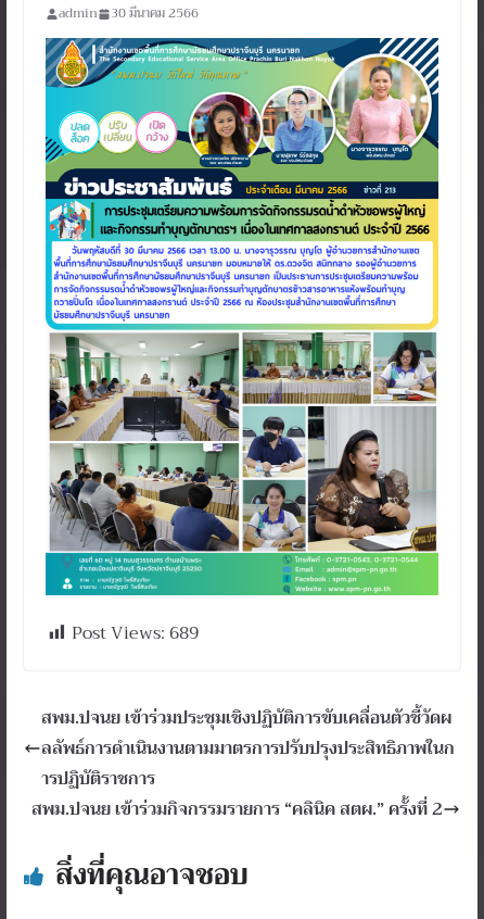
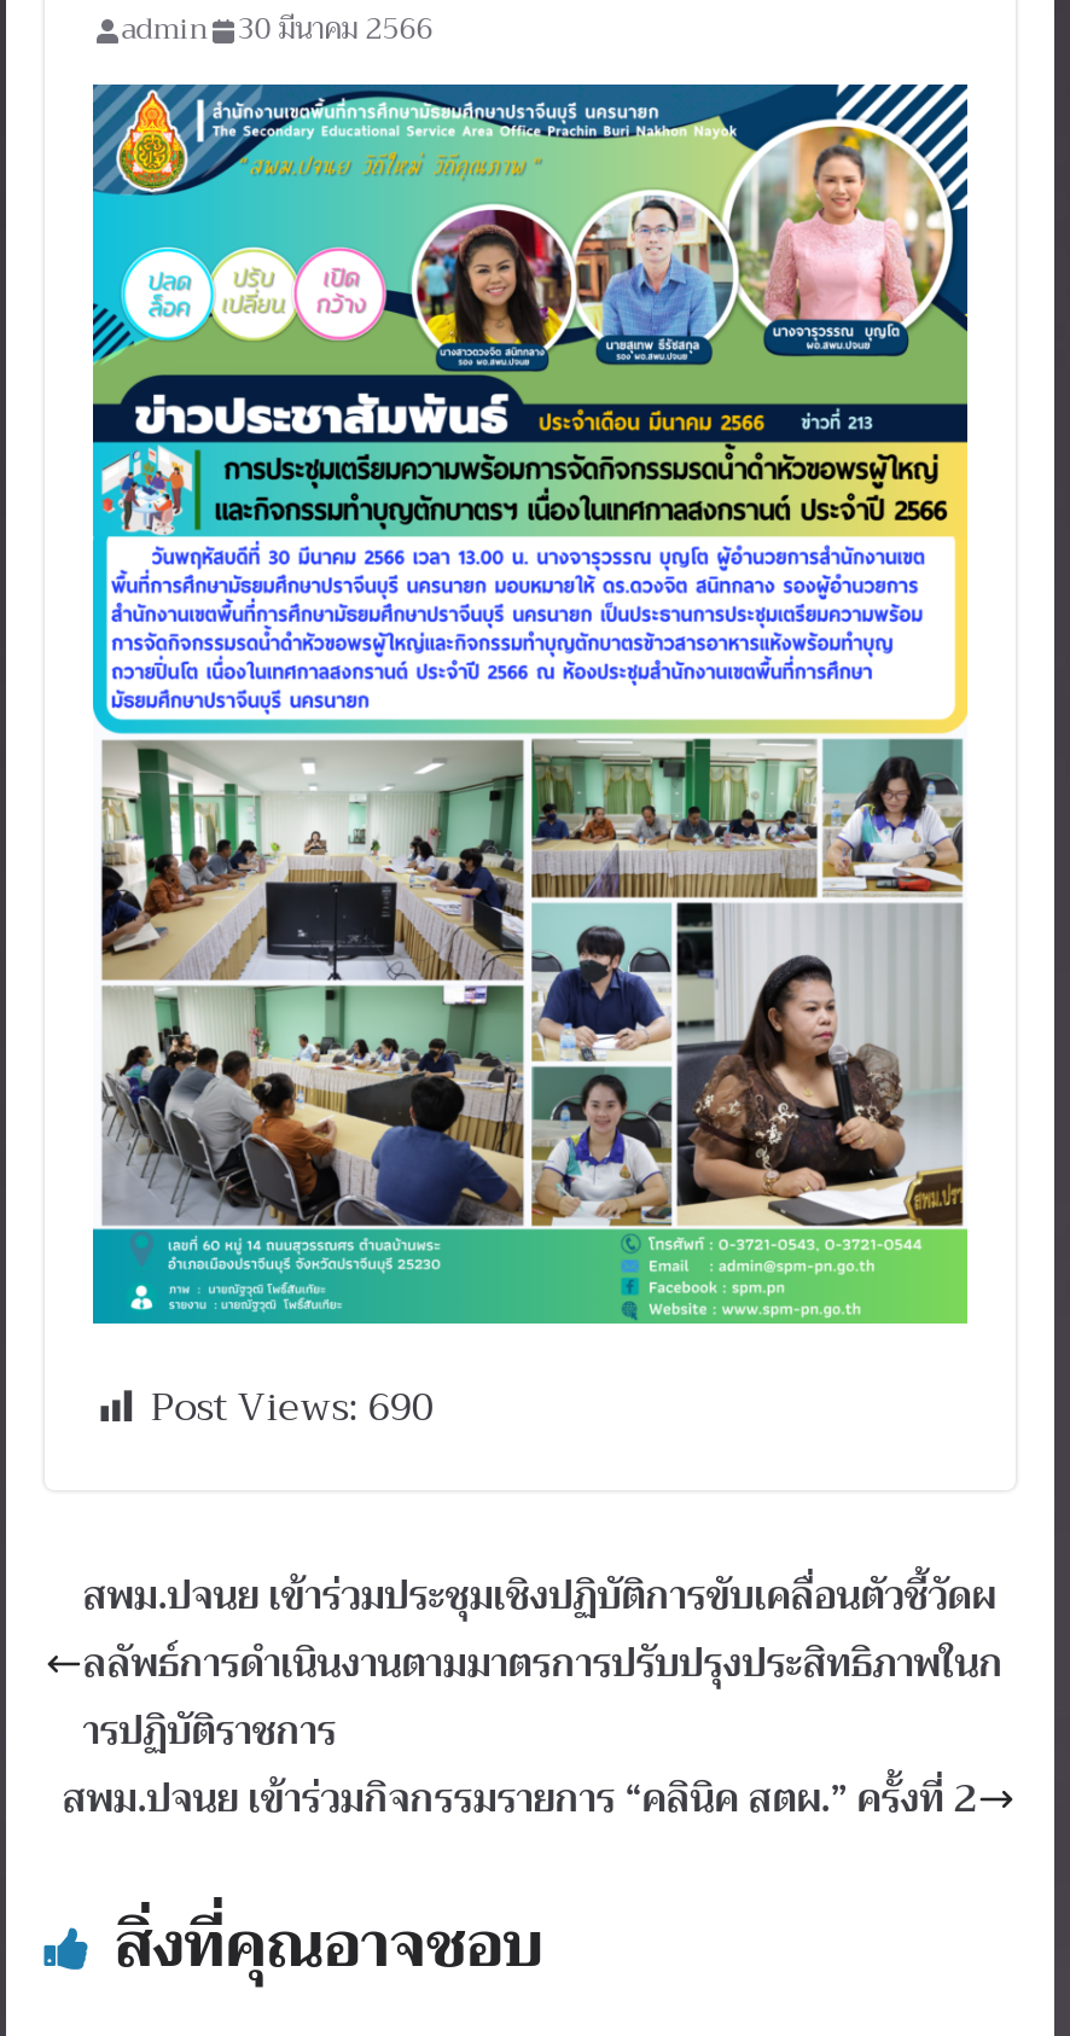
- Post Views: 689
+ Post Views: 690
